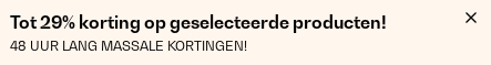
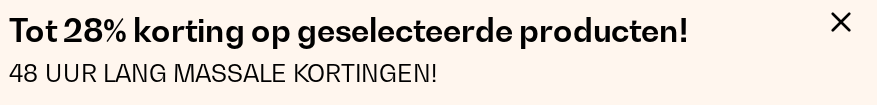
- Tot 29% korting op geselecteerde producten!
+ Tot 28% korting op geselecteerde producten!
